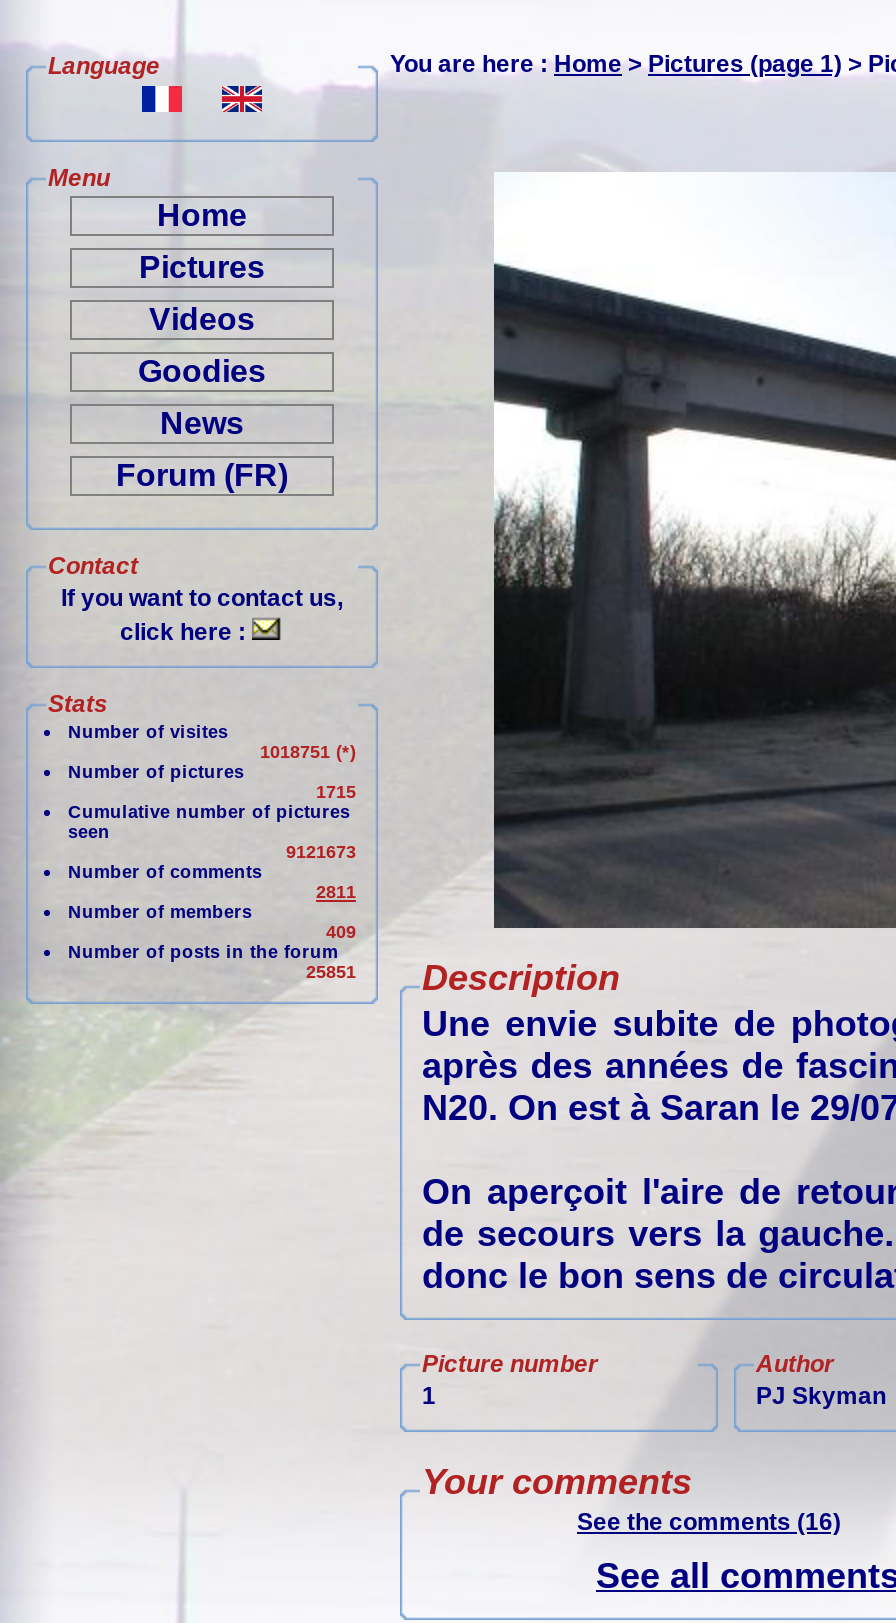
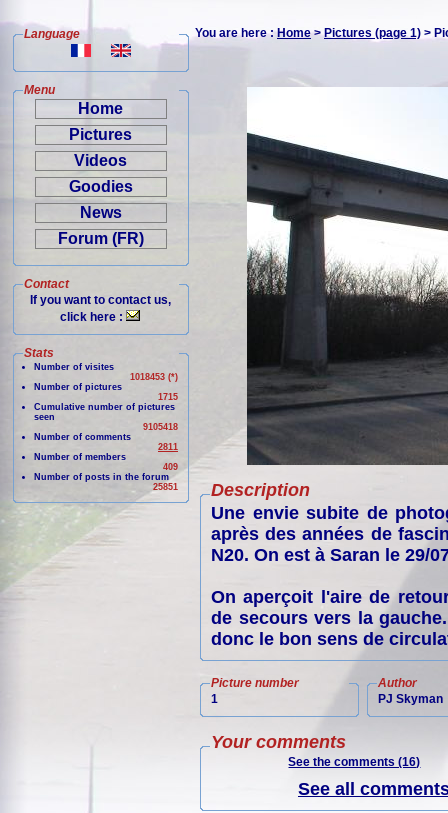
- 1018751 (*)
+ 1018453 (*)

- 9121673
+ 9105418
